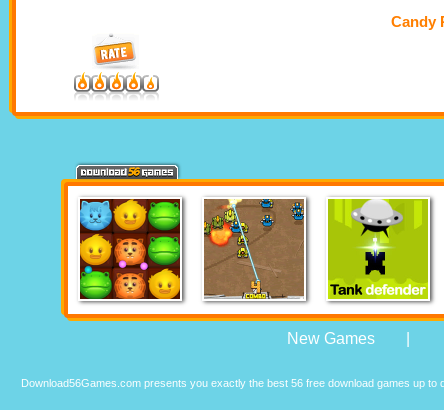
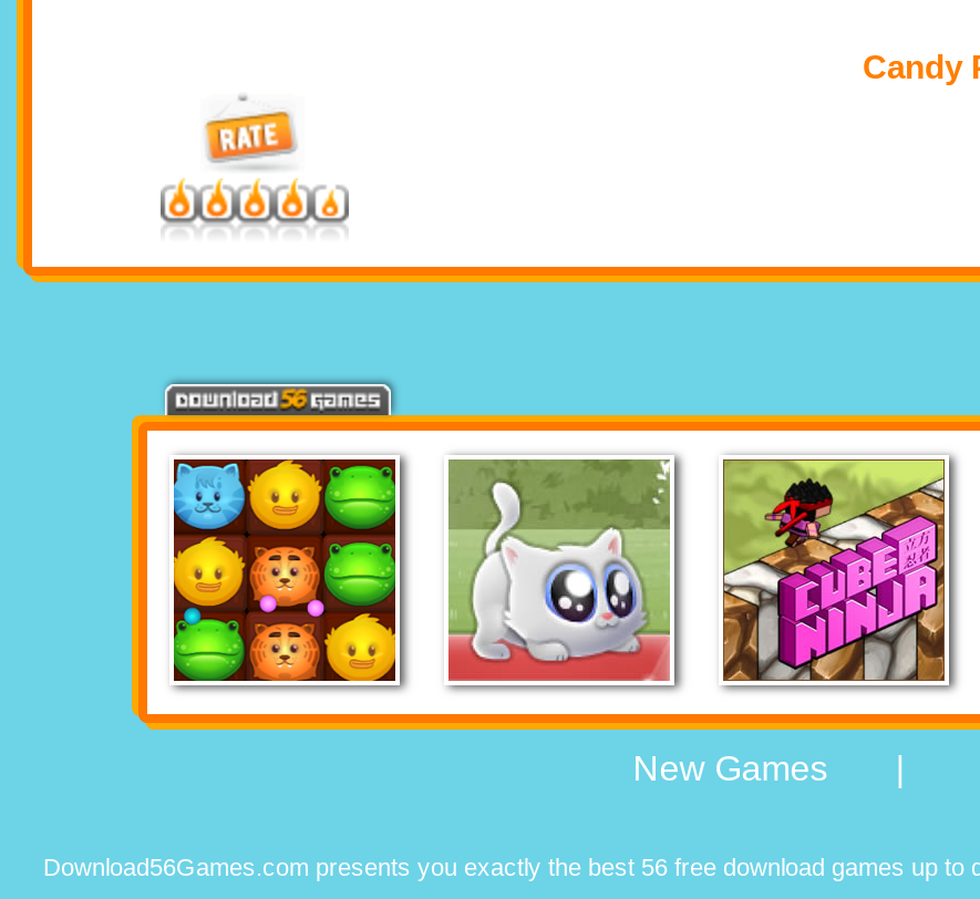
- [image]
+ [image]

- [image]
+ [image]
